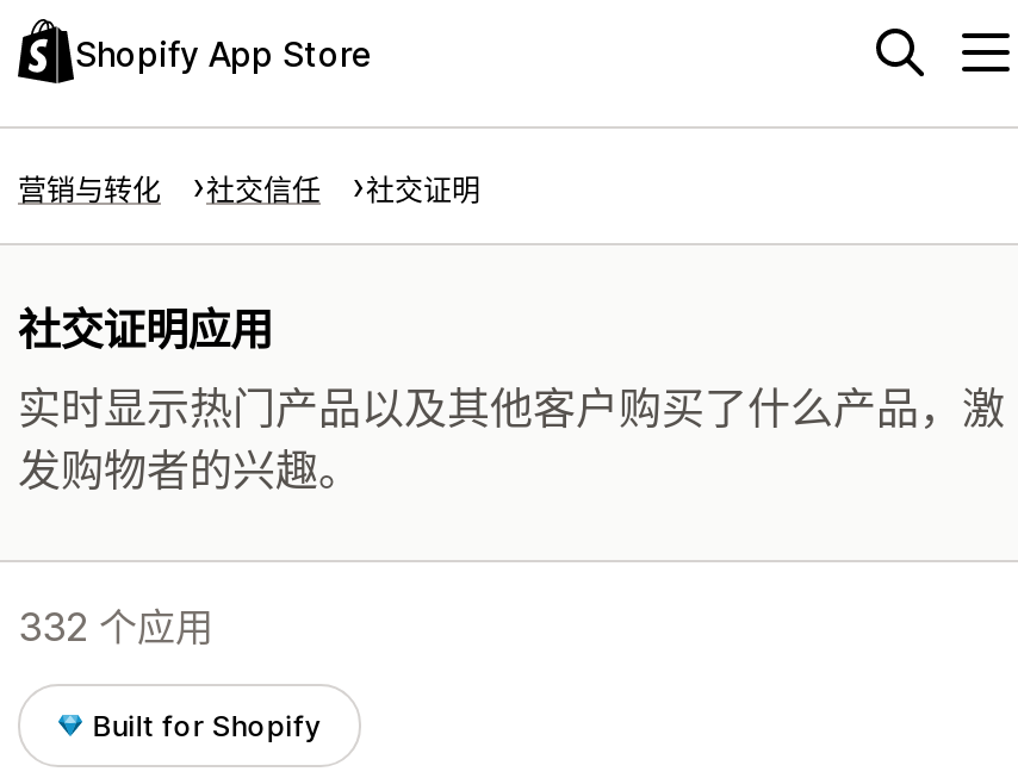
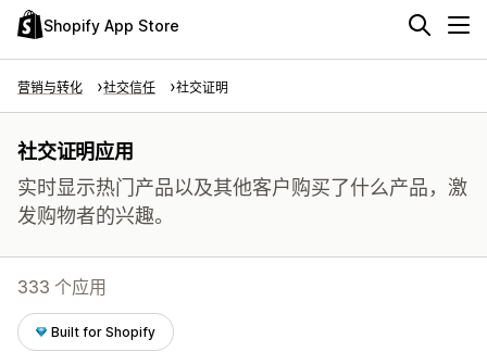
- 332 个应用
+ 333 个应用
